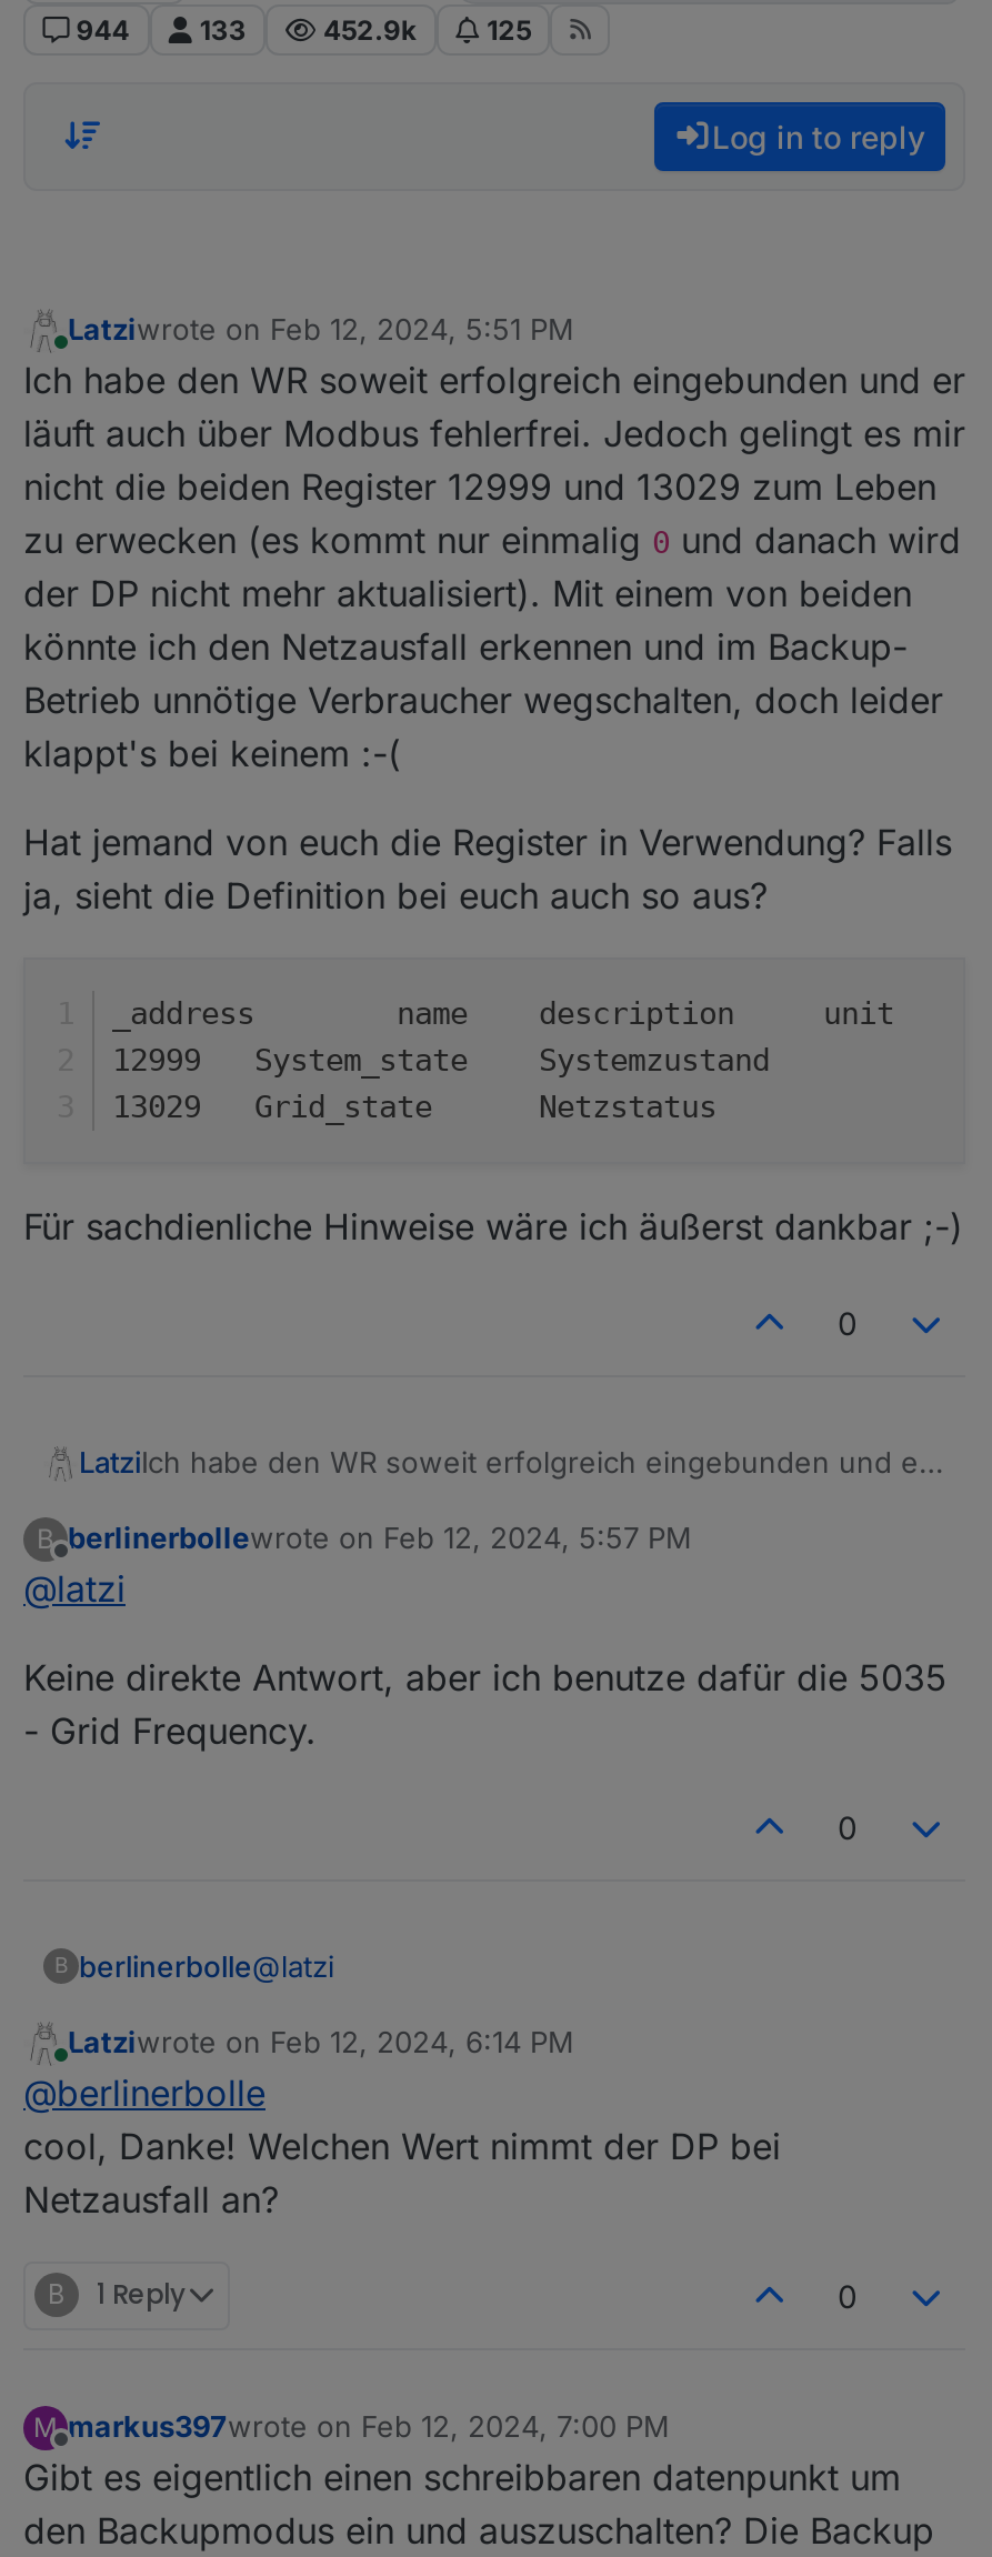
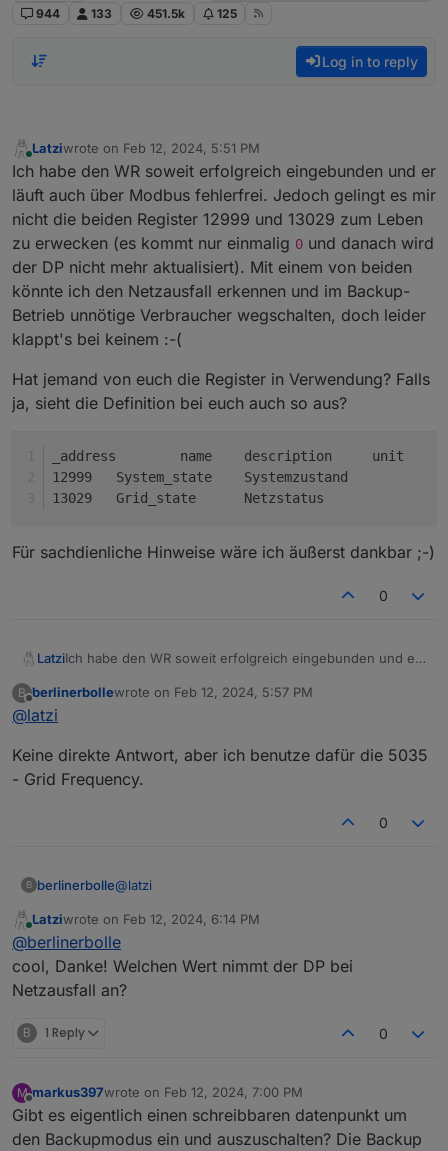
- 452.9k
+ 451.5k
